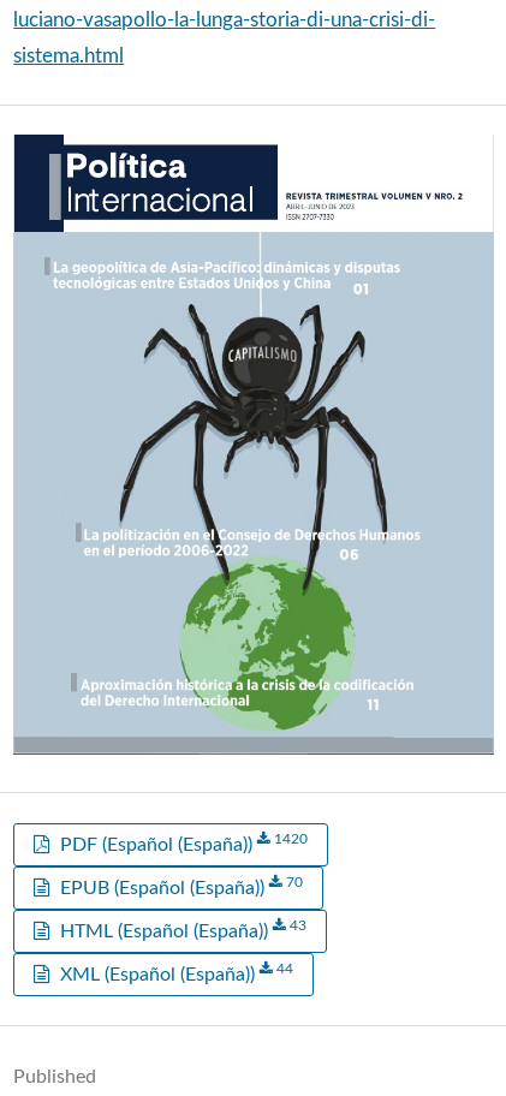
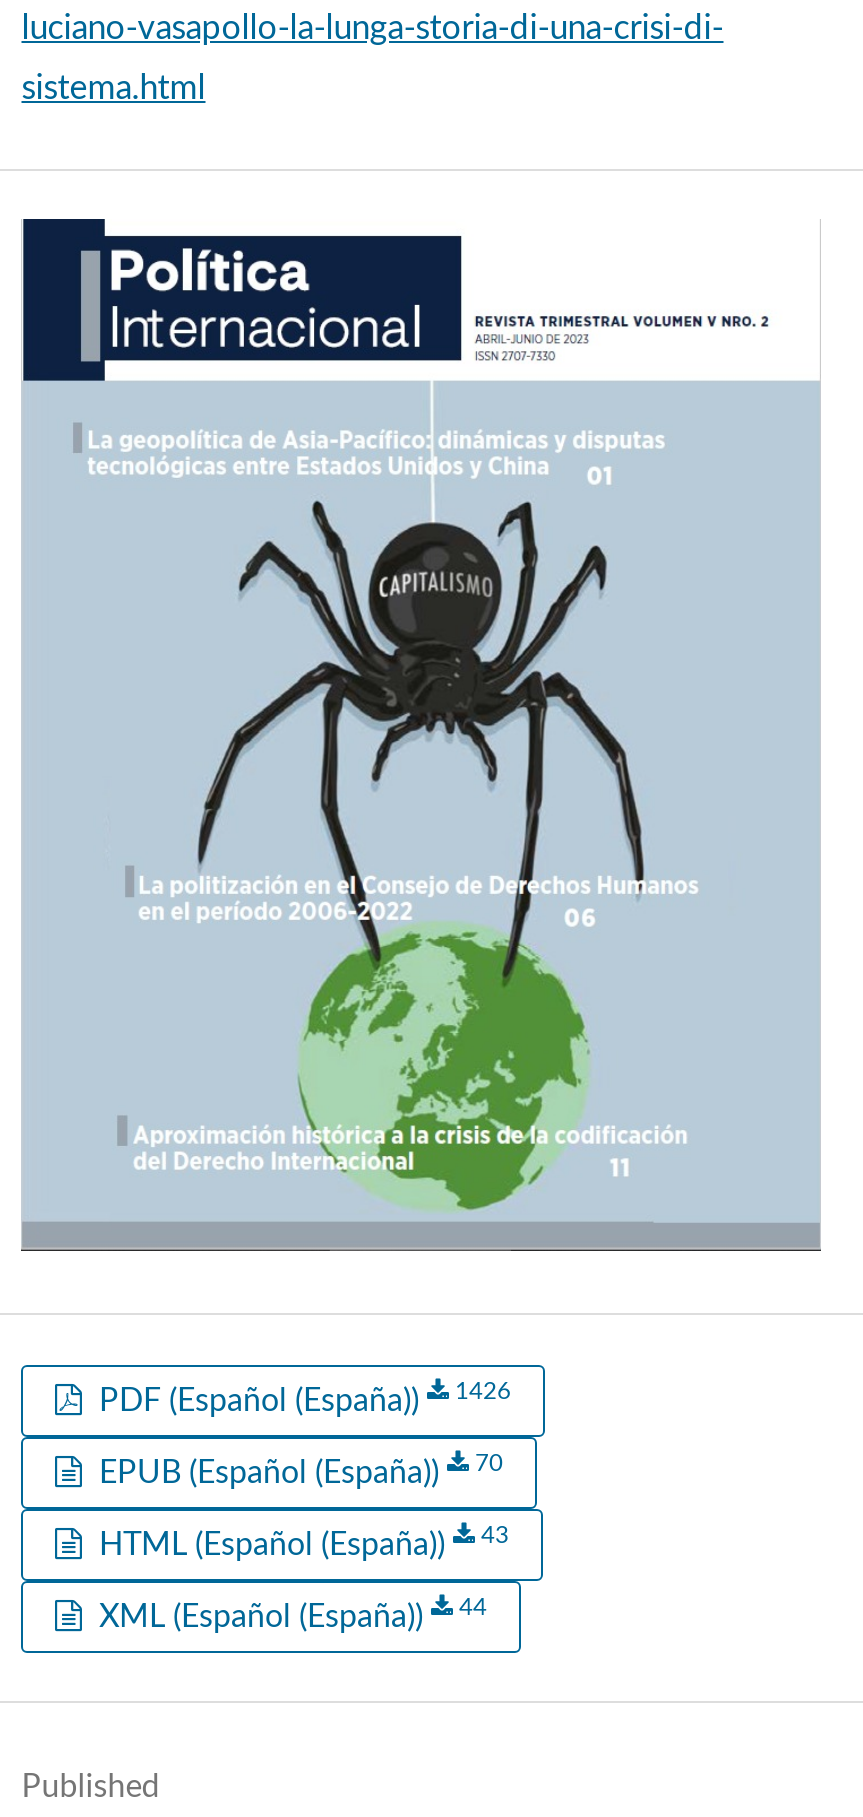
- PDF (Español (España)) 1420
+ PDF (Español (España)) 1426
